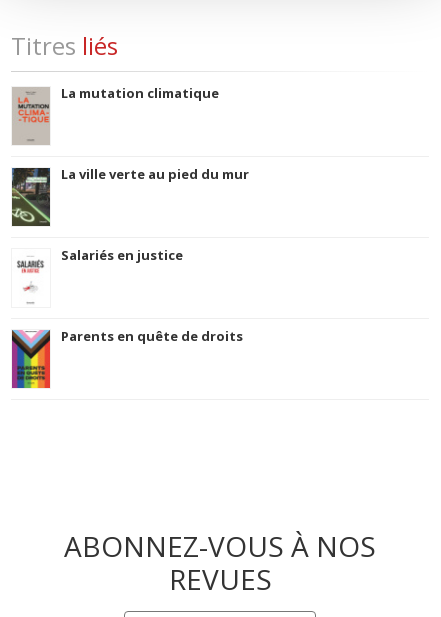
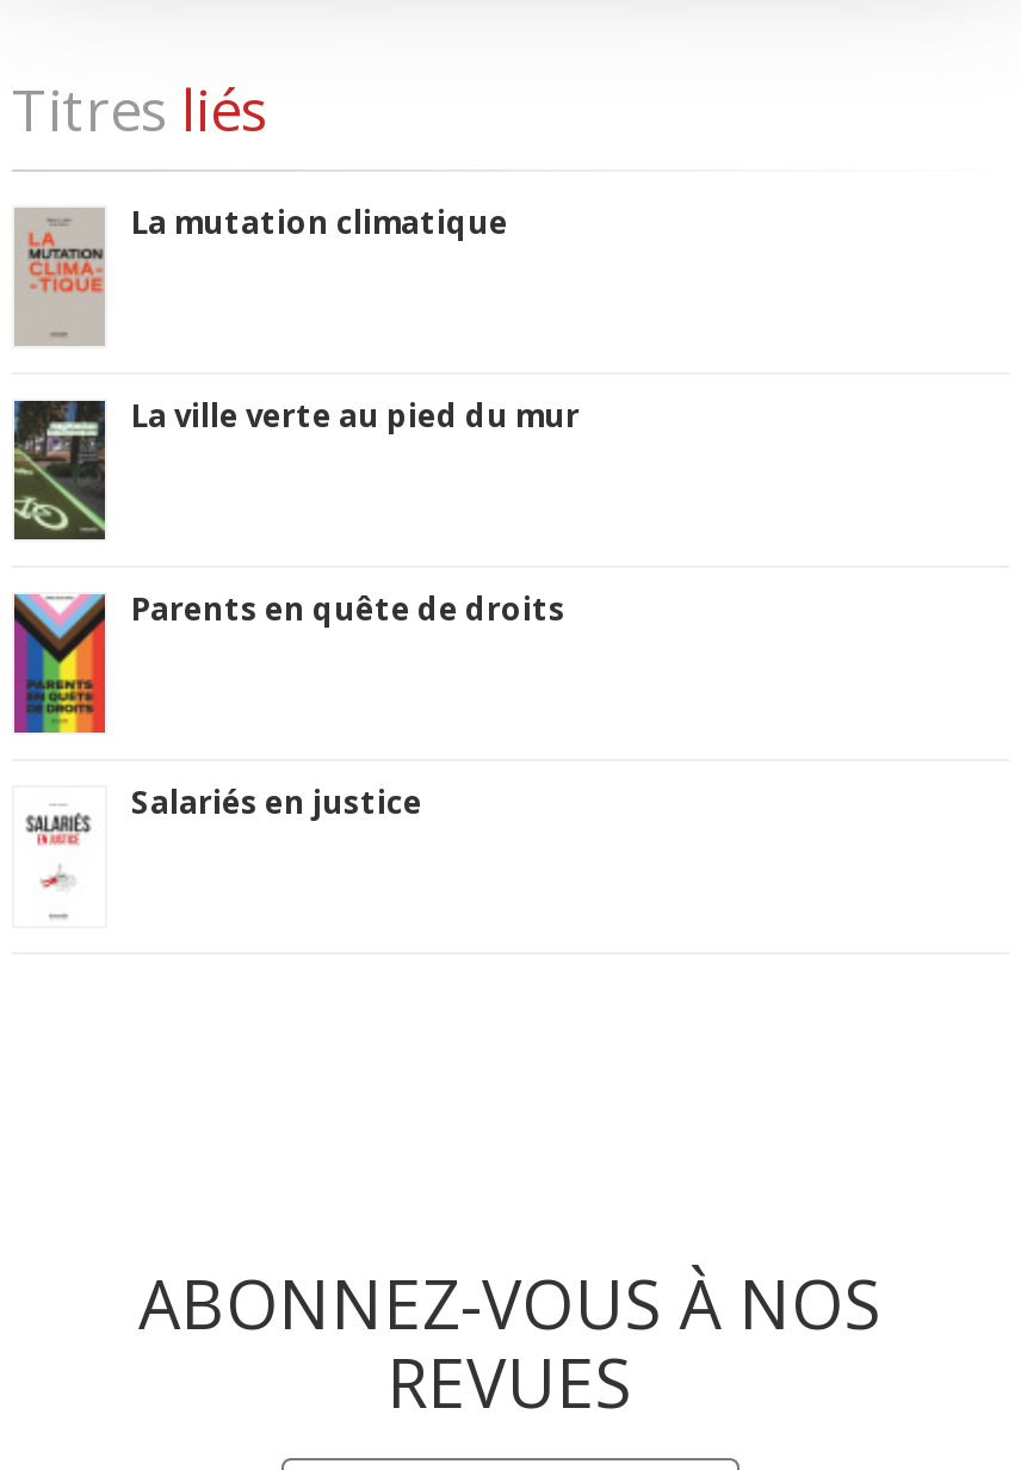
moved down: Salariés en justice

moved up: [image] | Parents en quête de droits
